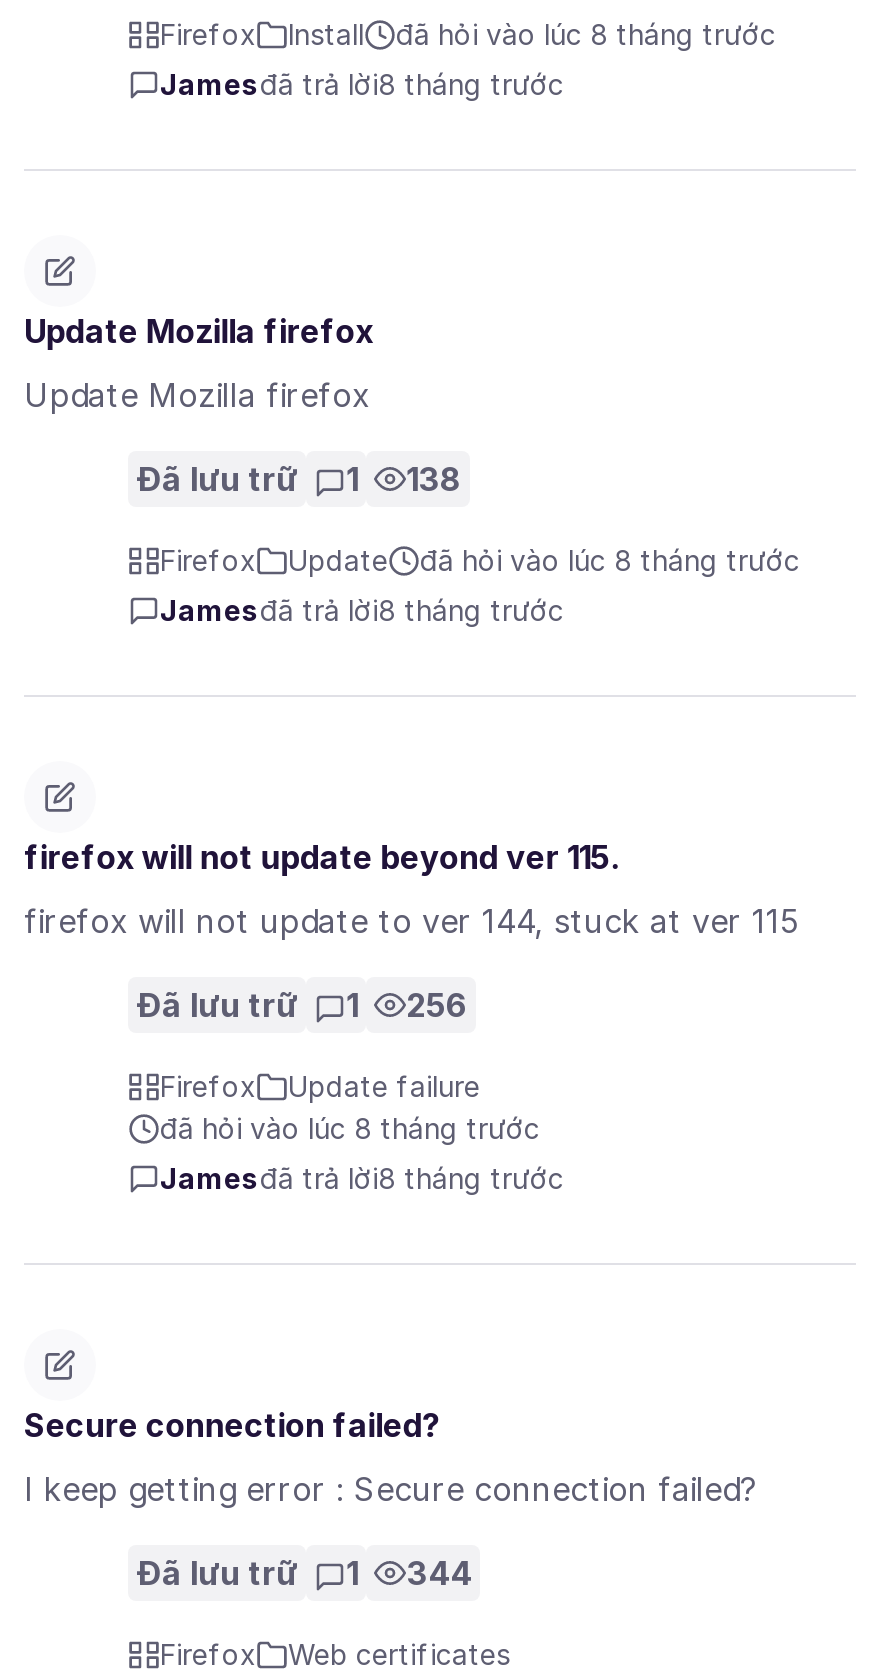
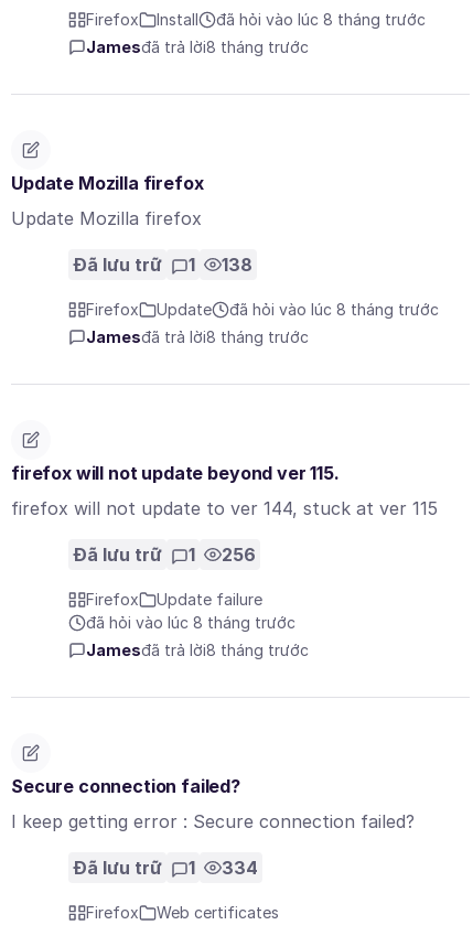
- Đã lưu trữ 1 344
+ Đã lưu trữ 1 334
